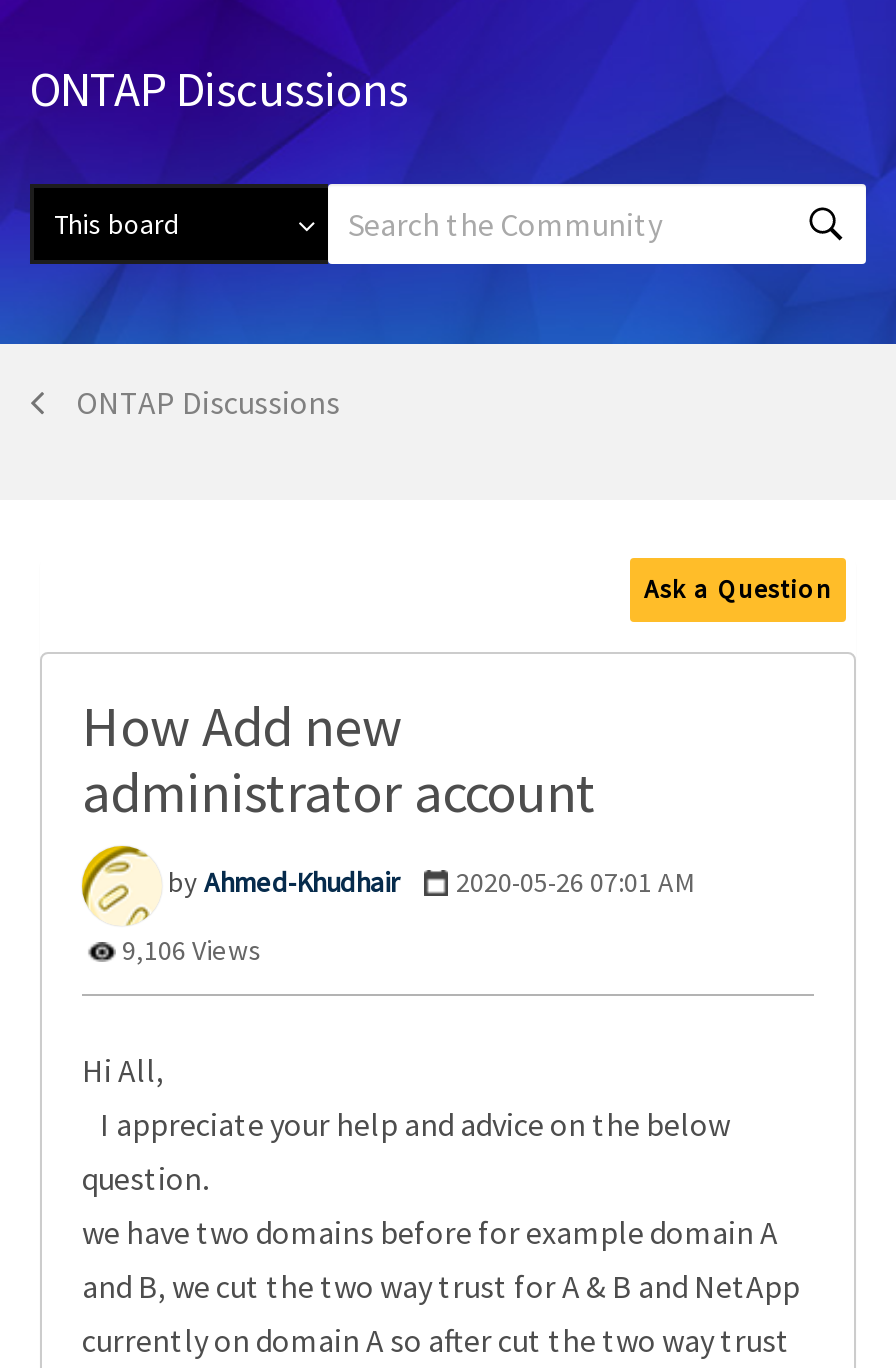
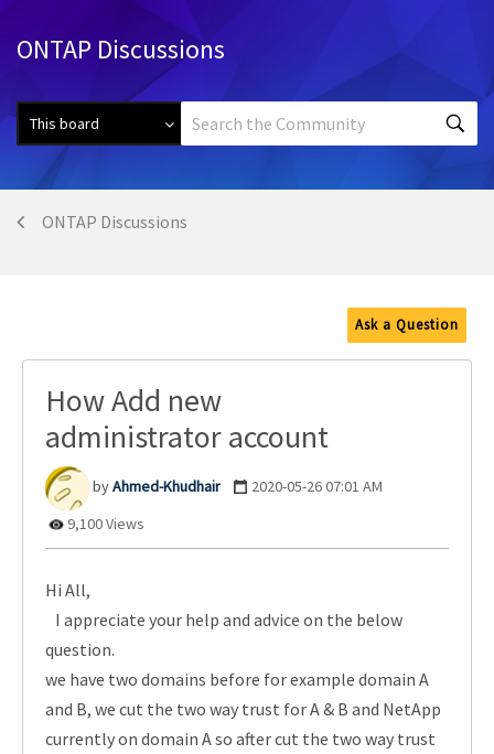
- 9,106 Views
+ 9,100 Views
